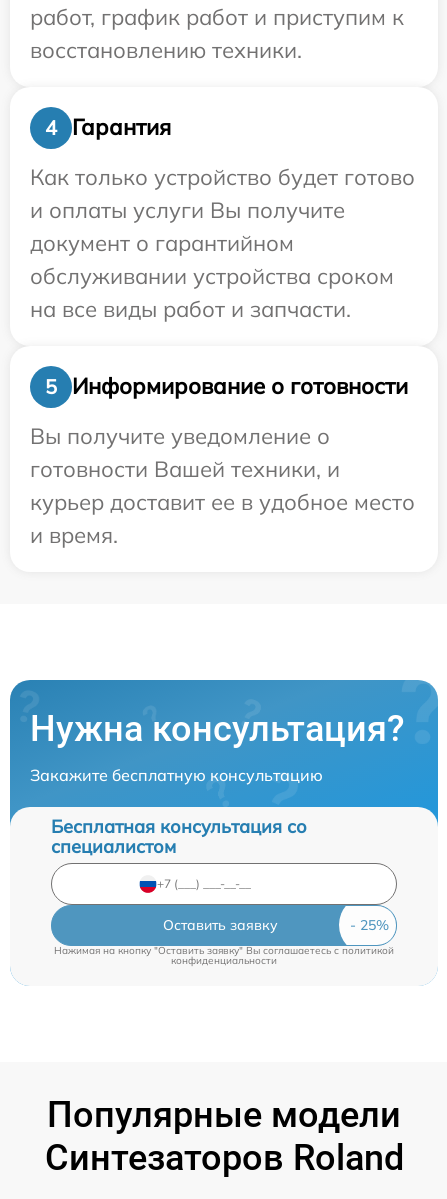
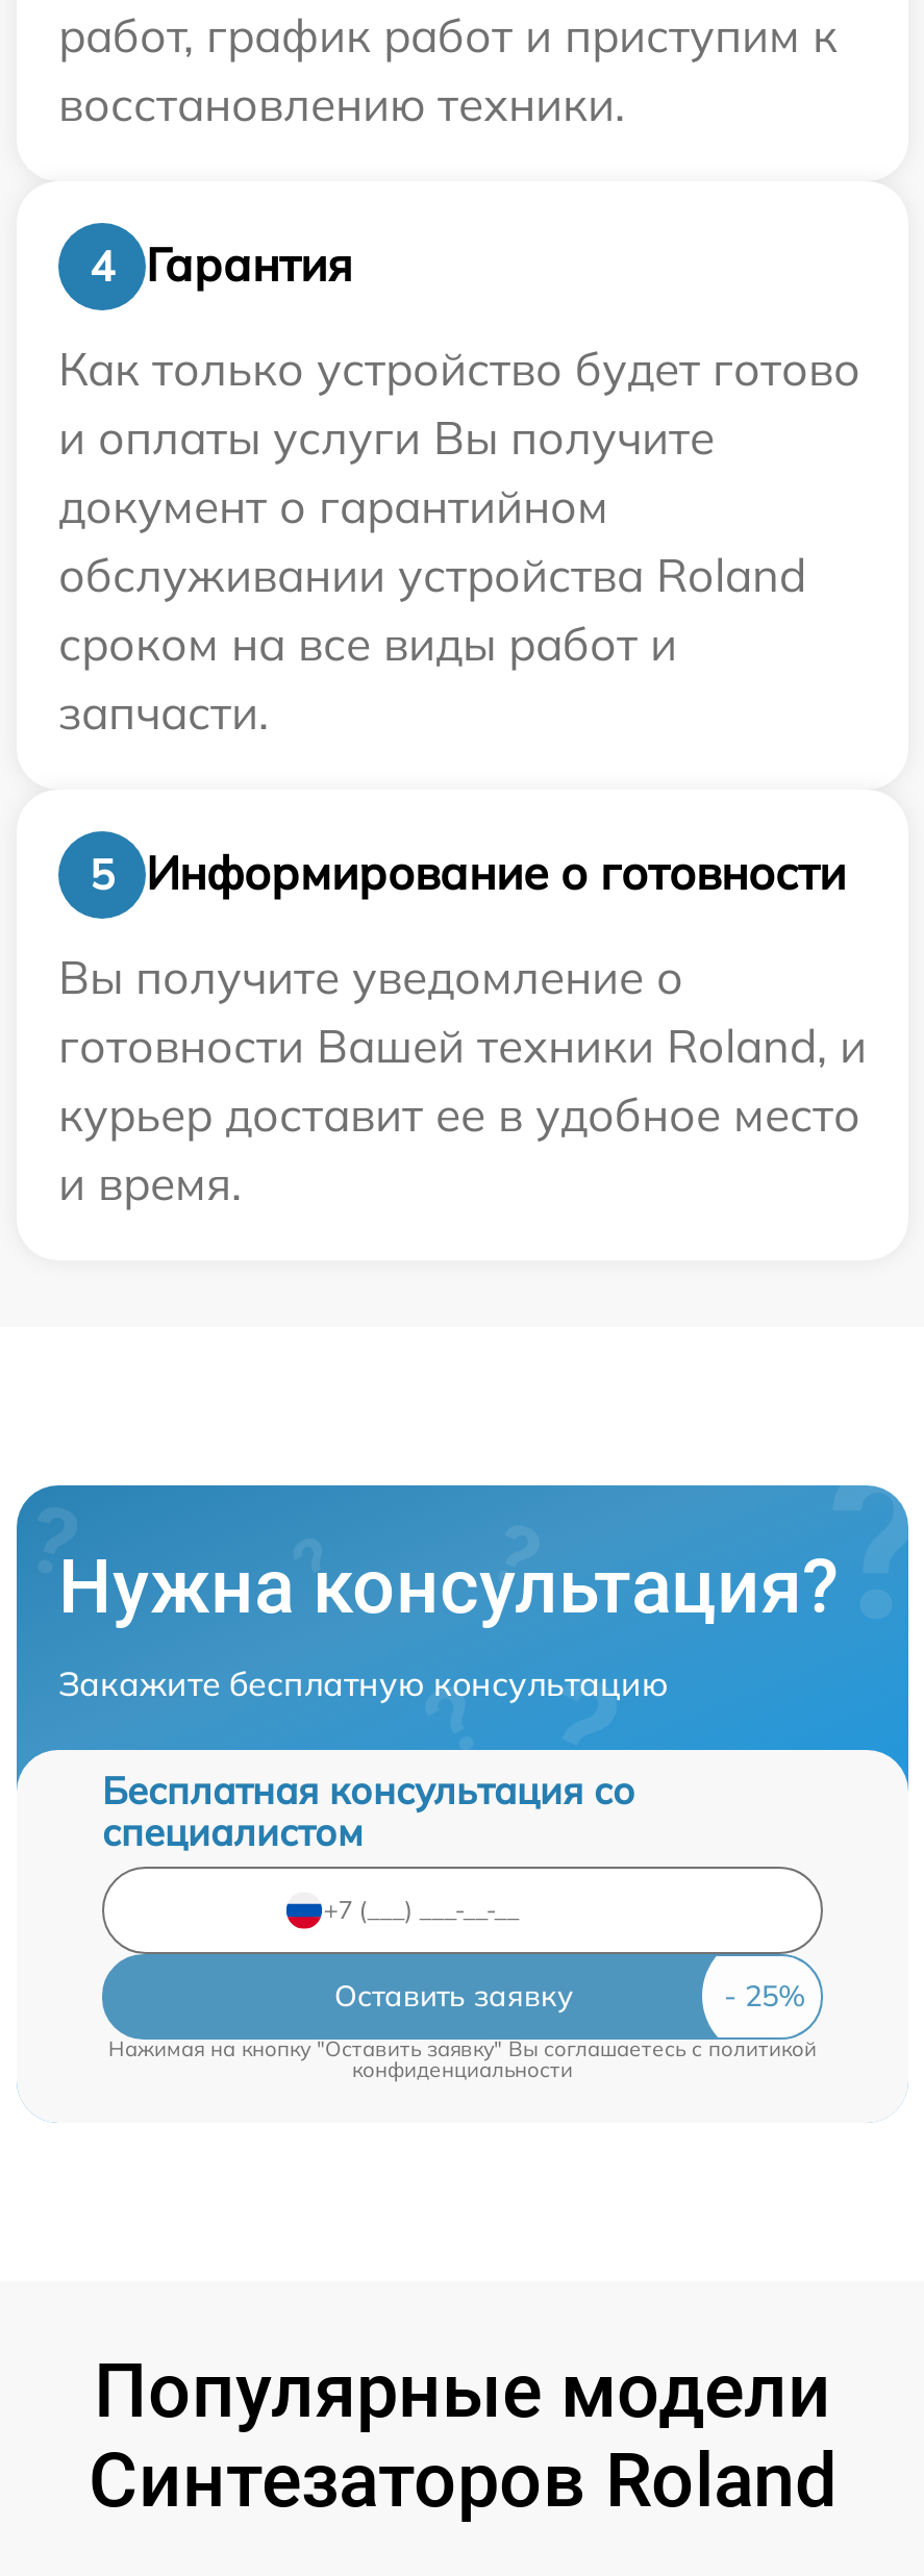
- обслуживании устройства сроком
- на все виды работ и запчасти.
+ обслуживании устройства Roland
+ сроком на все виды работ и
+ запчасти.

- готовности Вашей техники, и
+ готовности Вашей техники Roland, и
